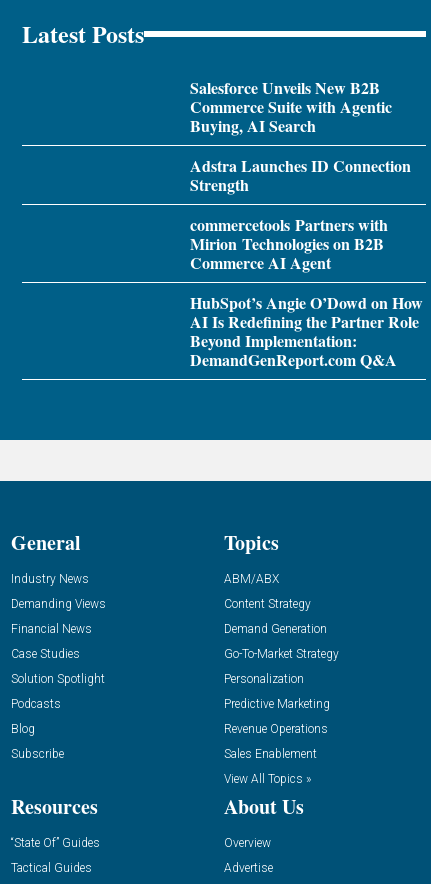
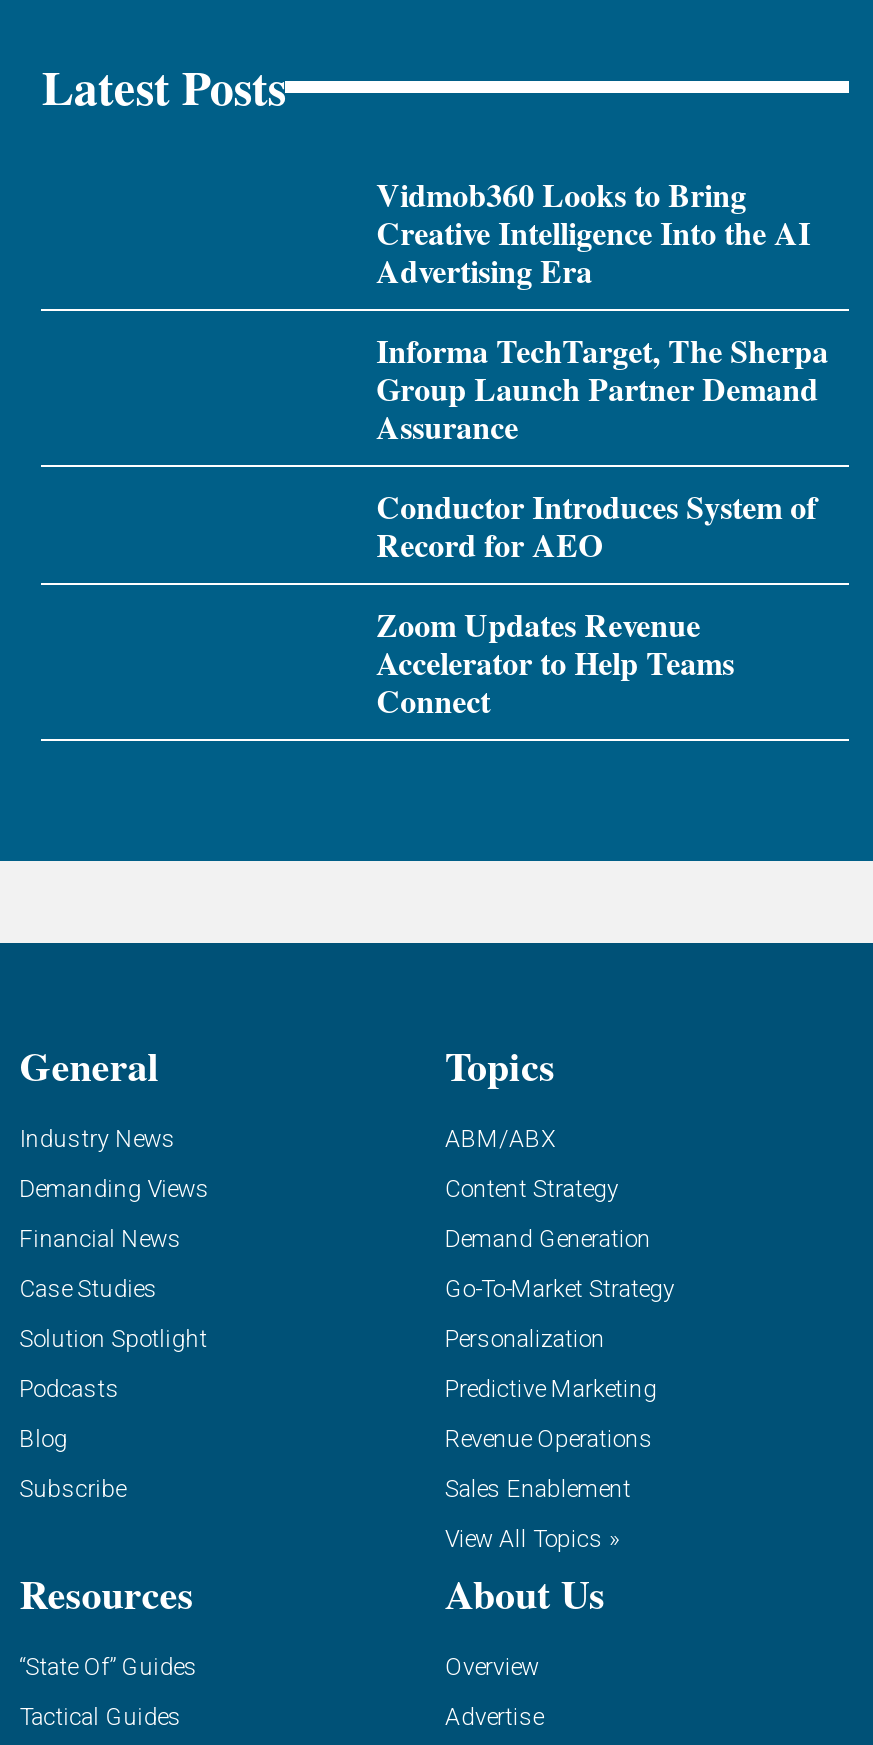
- Salesforce Unveils New B2B
- Commerce Suite with Agentic
- Buying, AI Search
+ Vidmob360 Looks to Bring
+ Creative Intelligence Into the AI
+ Advertising Era

- Adstra Launches ID Connection
- Strength
+ Informa TechTarget, The Sherpa
+ Group Launch Partner Demand
+ Assurance

- commercetools Partners with
- Mirion Technologies on B2B
- Commerce AI Agent
+ Conductor Introduces System of
+ Record for AEO

- HubSpot’s Angie O’Dowd on How
- AI Is Redefining the Partner Role
- Beyond Implementation:
- DemandGenReport.com Q&A
+ Zoom Updates Revenue
+ Accelerator to Help Teams
+ Connect
